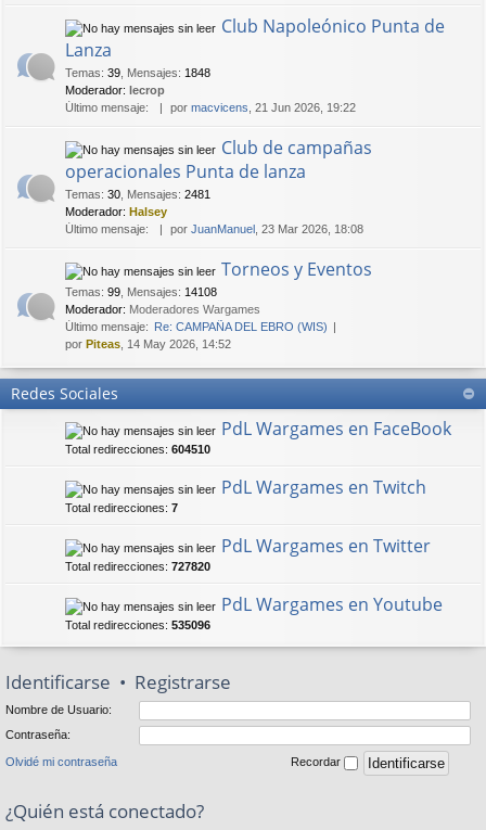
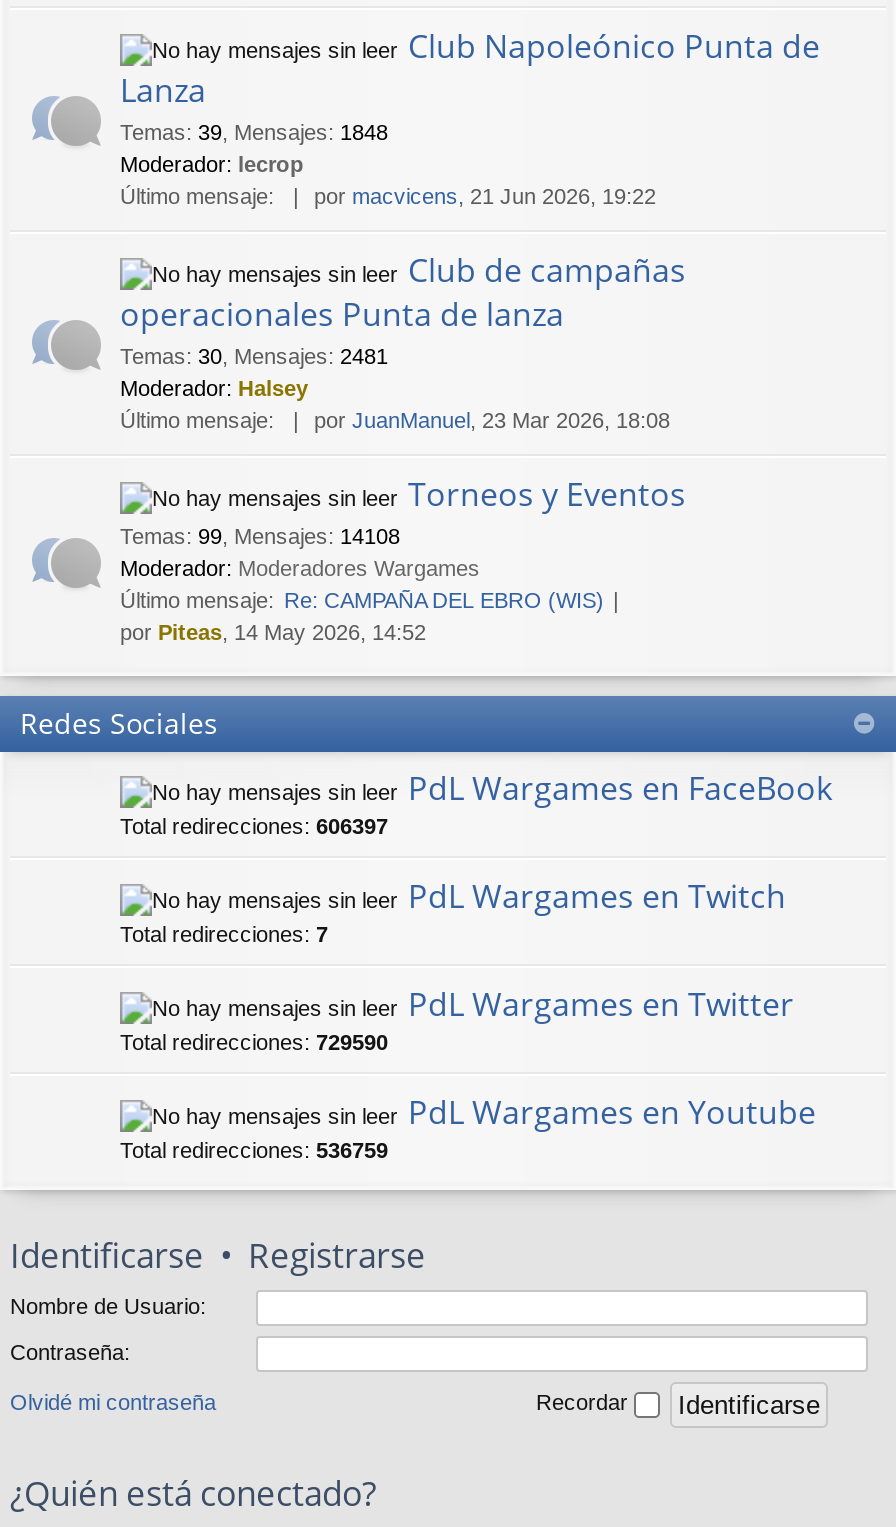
- Total redirecciones: 604510
+ Total redirecciones: 606397

- Total redirecciones: 727820
+ Total redirecciones: 729590

- Total redirecciones: 535096
+ Total redirecciones: 536759
